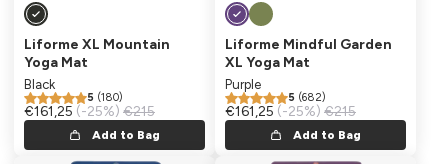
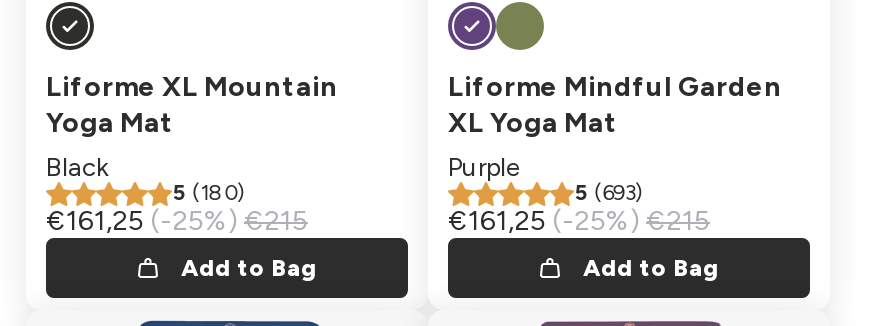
- 5 (682)
+ 5 (693)
